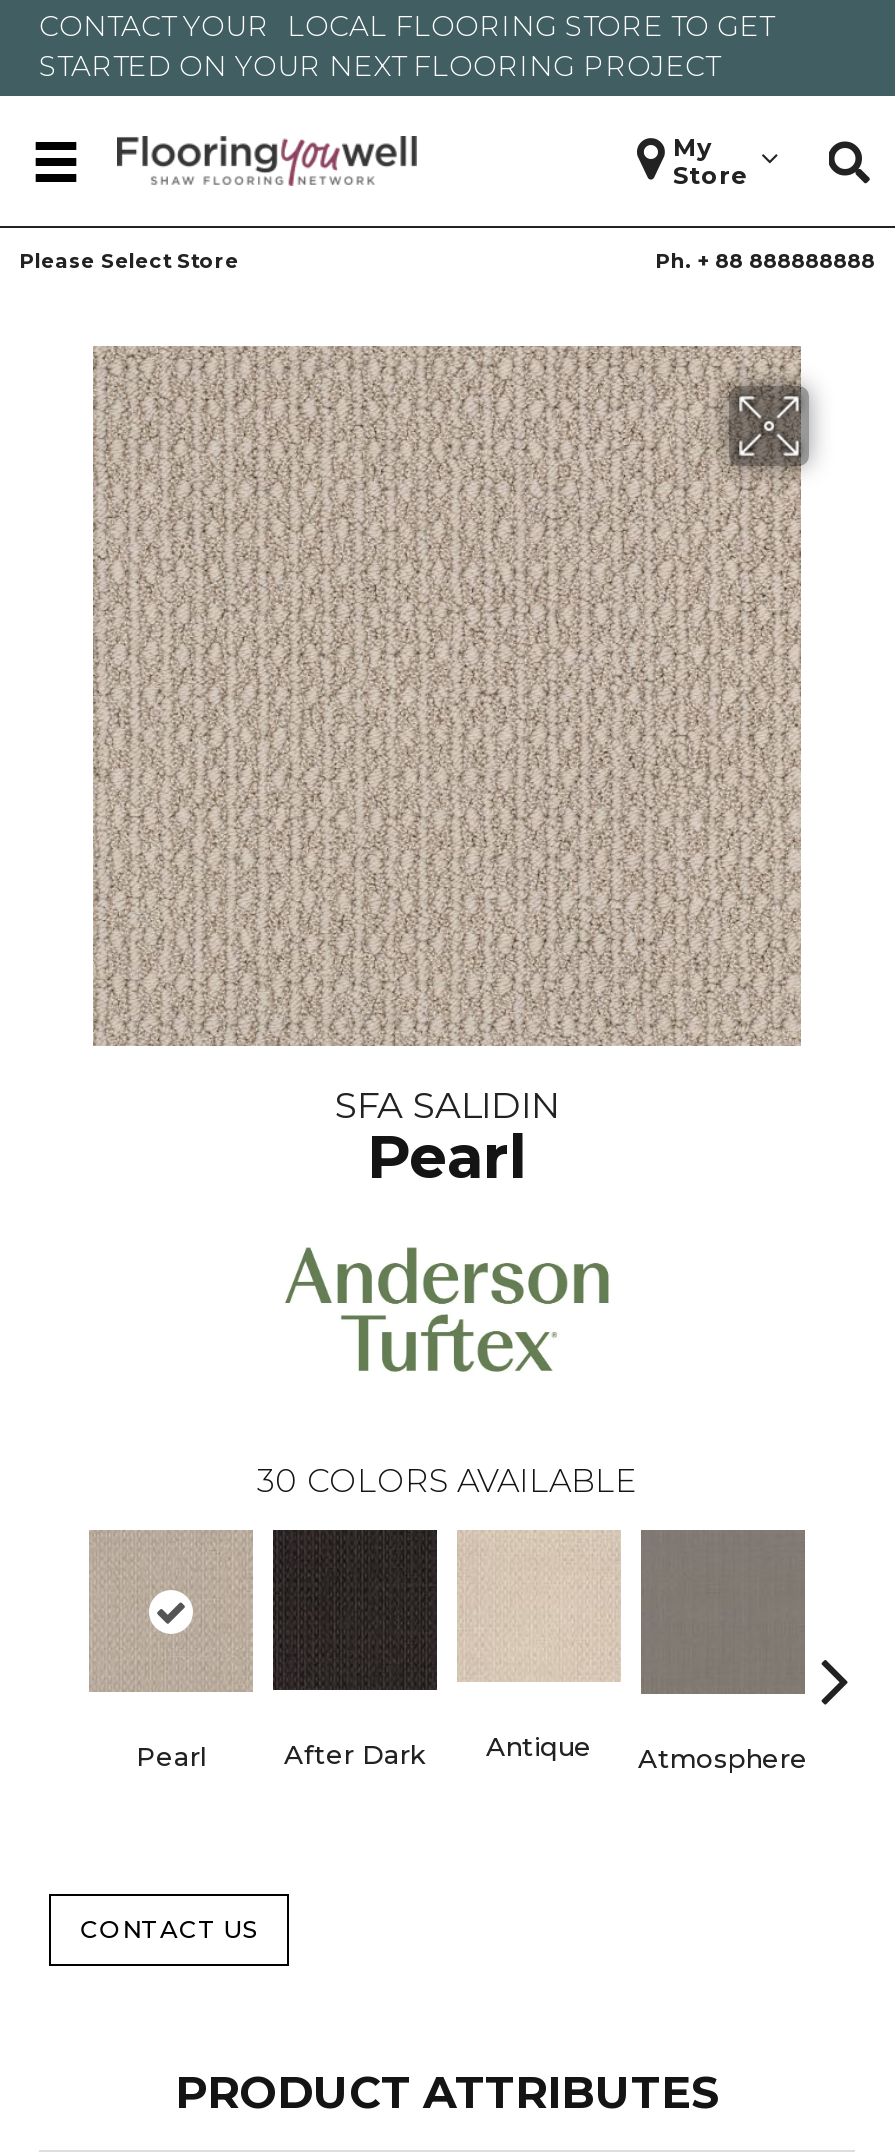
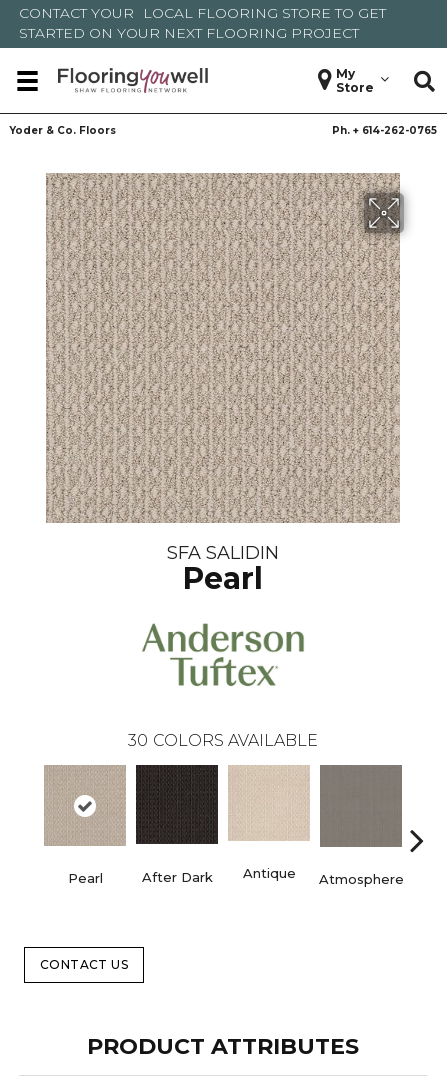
- Please Select Store
- Ph. + 88 888888888
+ Yoder & Co. Floors
+ Ph. + 614-262-0765
